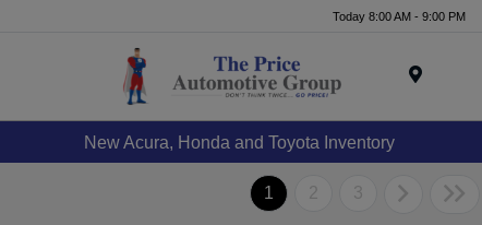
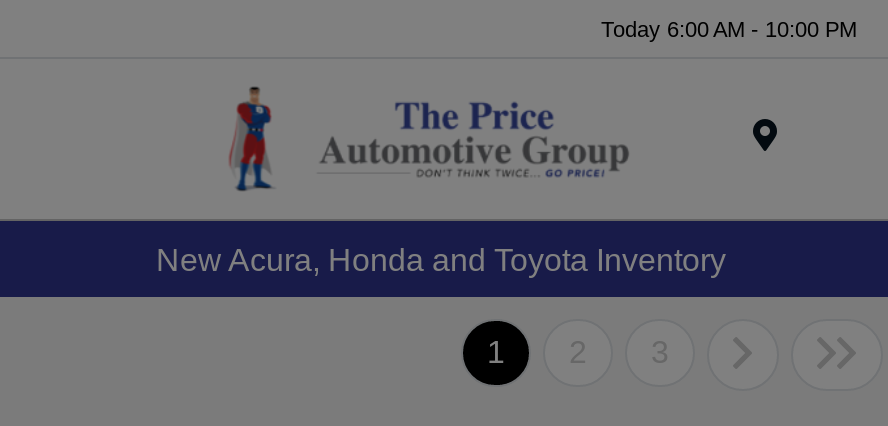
- Today 8:00 AM - 9:00 PM
+ Today 6:00 AM - 10:00 PM
